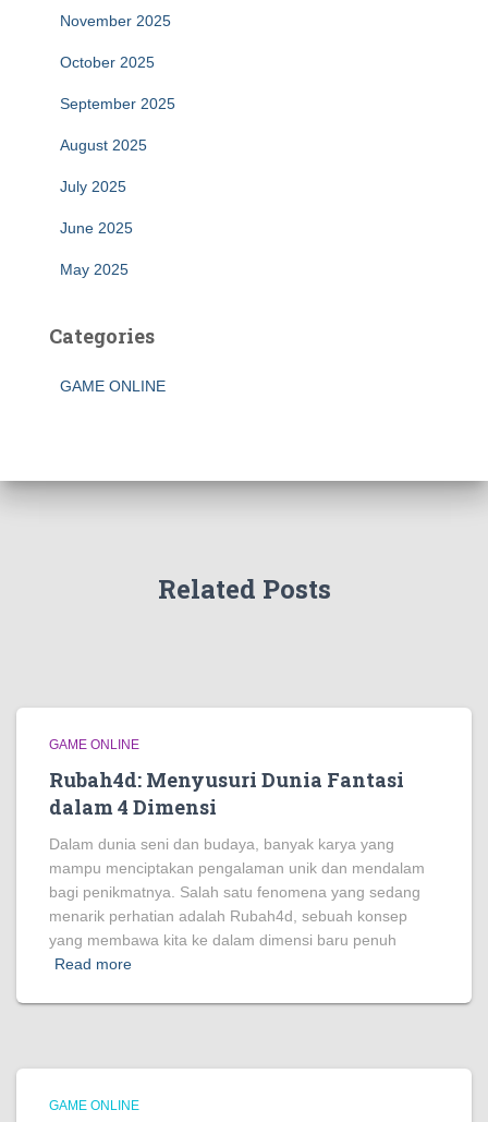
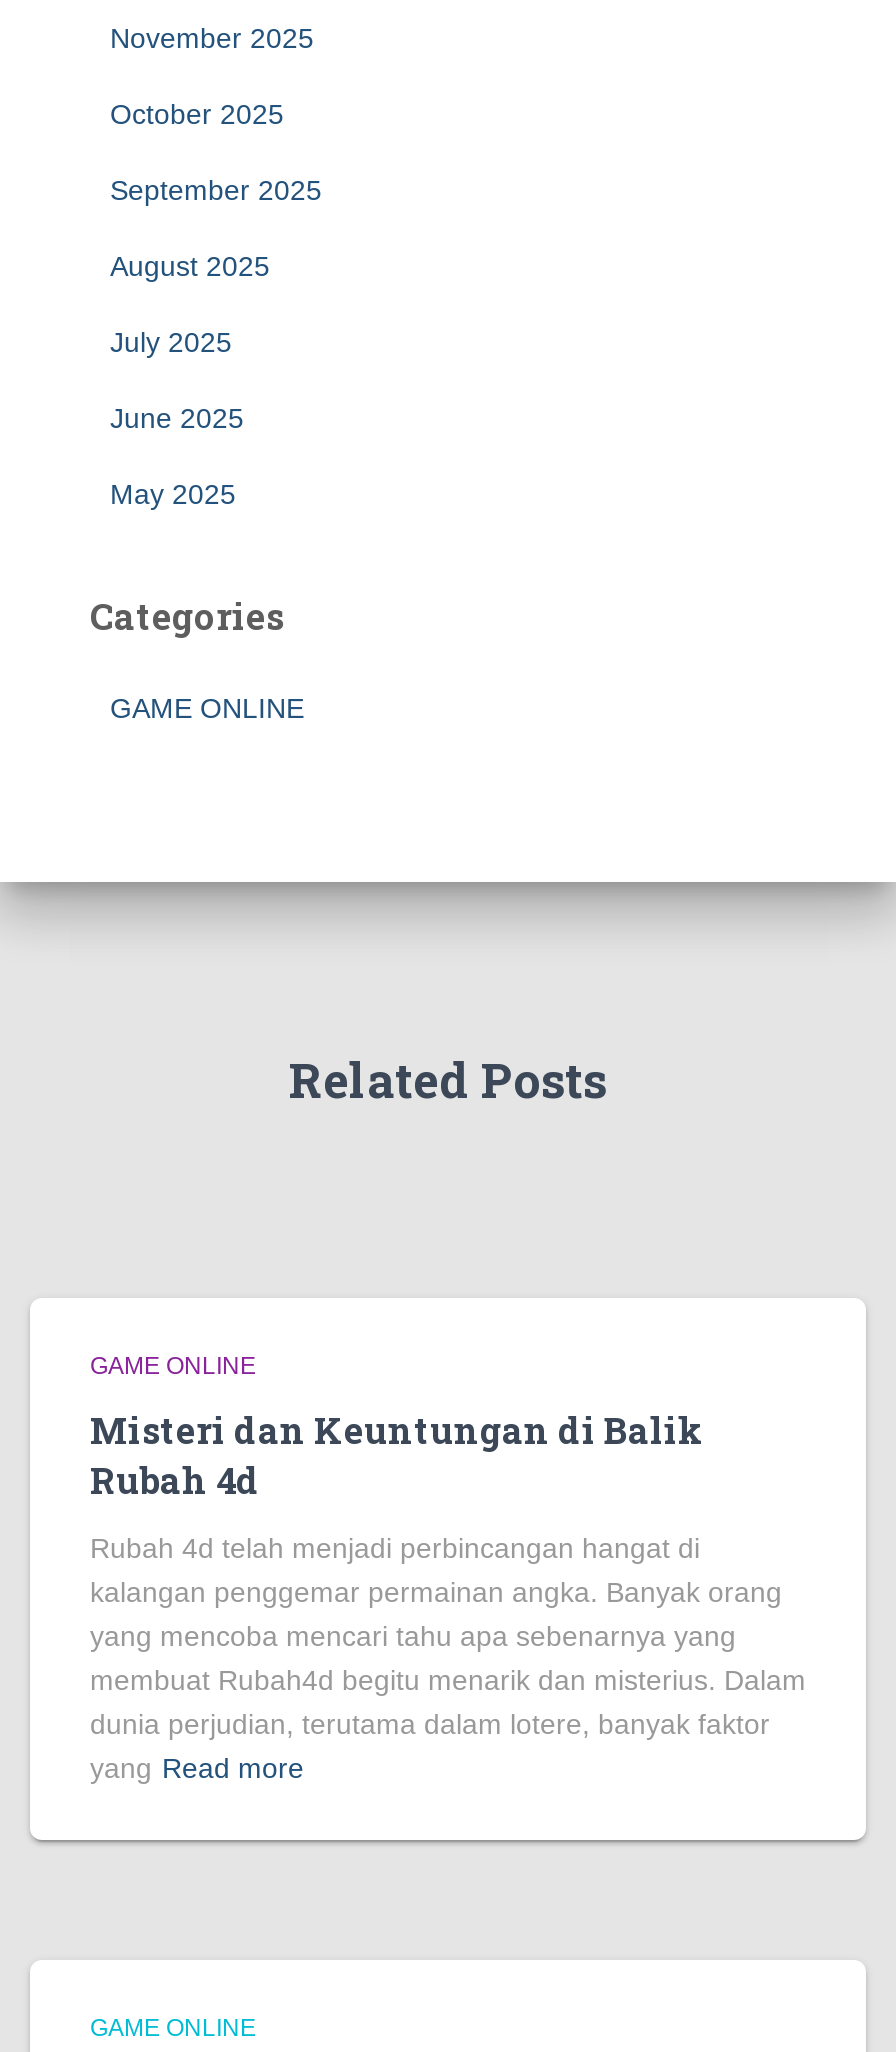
- Rubah4d: Menyusuri Dunia Fantasi
- dalam 4 Dimensi
+ Misteri dan Keuntungan di Balik
+ Rubah 4d

- Dalam dunia seni dan budaya, banyak karya yang
- mampu menciptakan pengalaman unik dan mendalam
- bagi penikmatnya. Salah satu fenomena yang sedang
- menarik perhatian adalah Rubah4d, sebuah konsep
- yang membawa kita ke dalam dimensi baru penuh
- Read more
+ Rubah 4d telah menjadi perbincangan hangat di
+ kalangan penggemar permainan angka. Banyak orang
+ yang mencoba mencari tahu apa sebenarnya yang
+ membuat Rubah4d begitu menarik dan misterius. Dalam
+ dunia perjudian, terutama dalam lotere, banyak faktor
+ yang Read more
